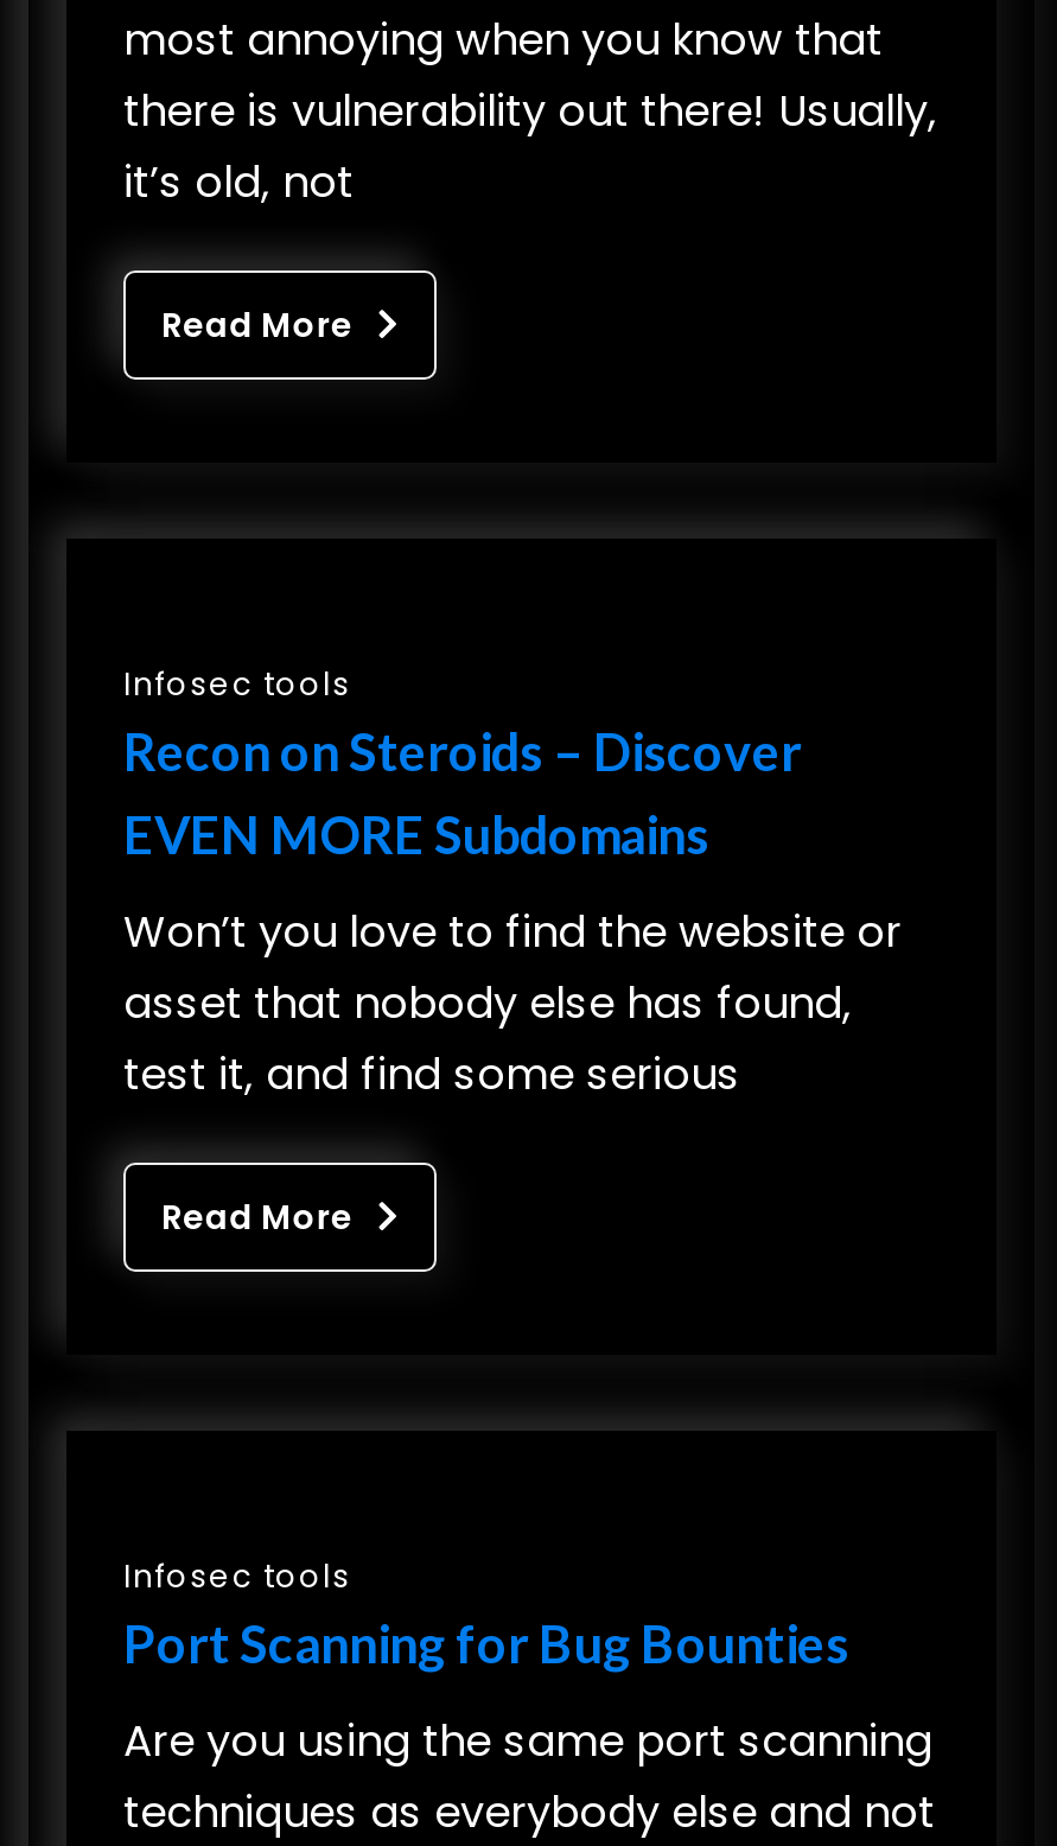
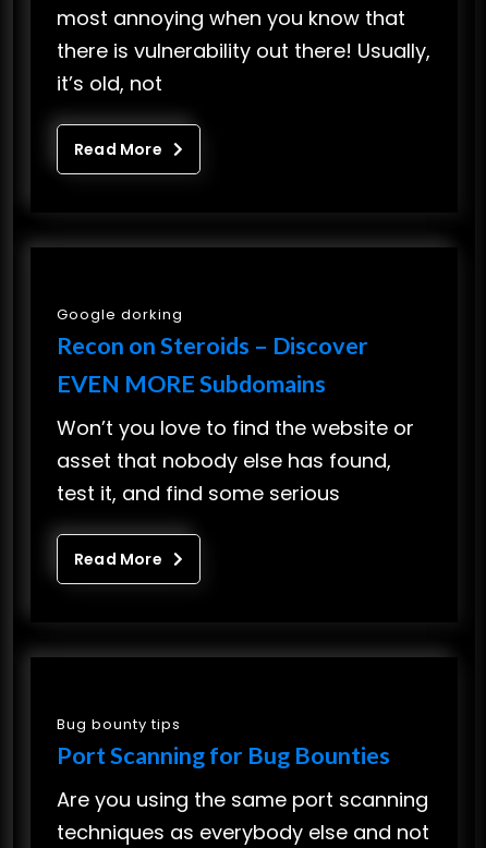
- Infosec tools
+ Google dorking

- Infosec tools
+ Bug bounty tips
